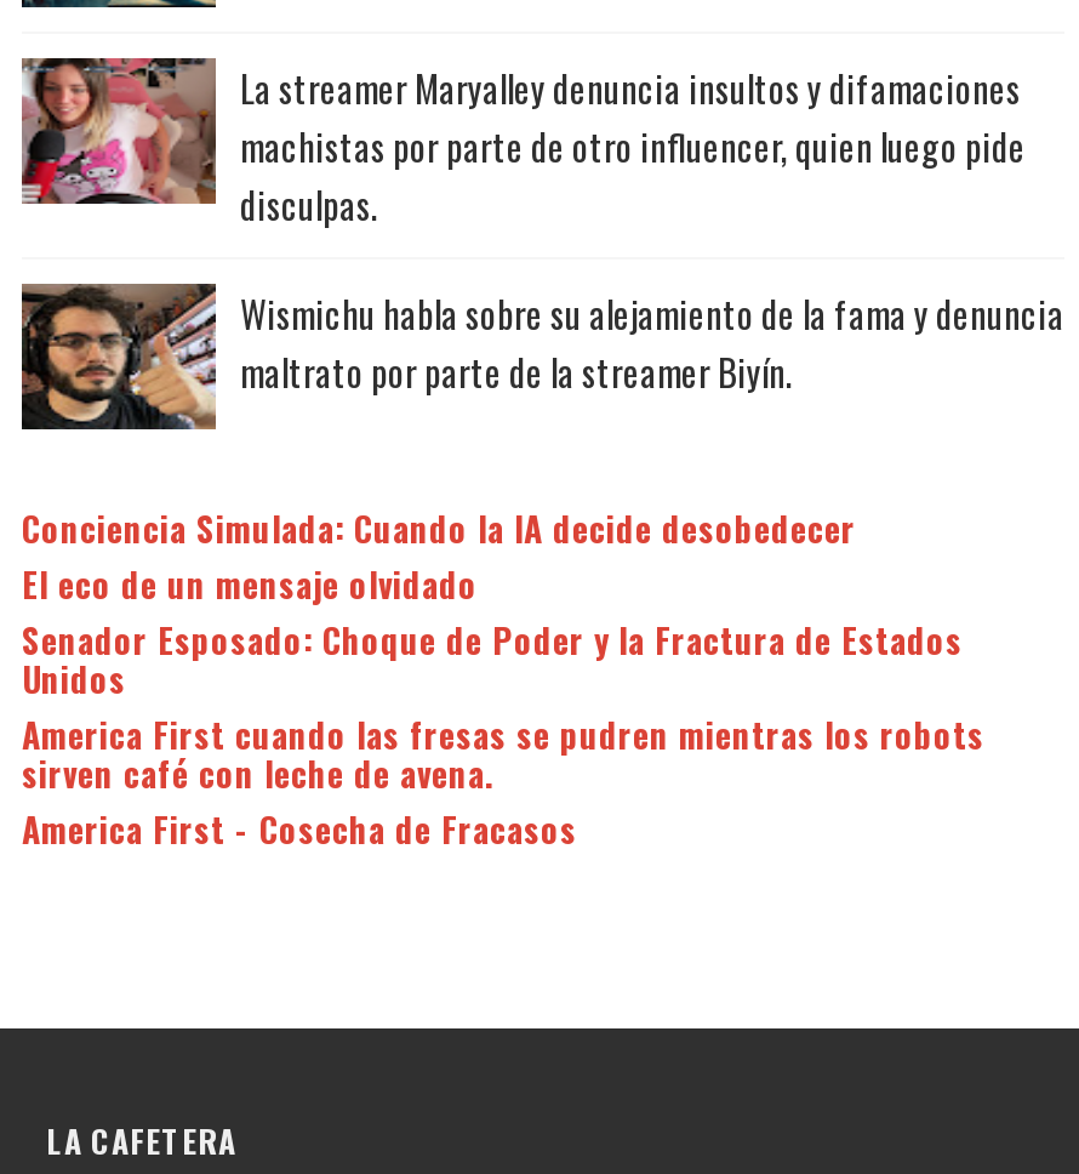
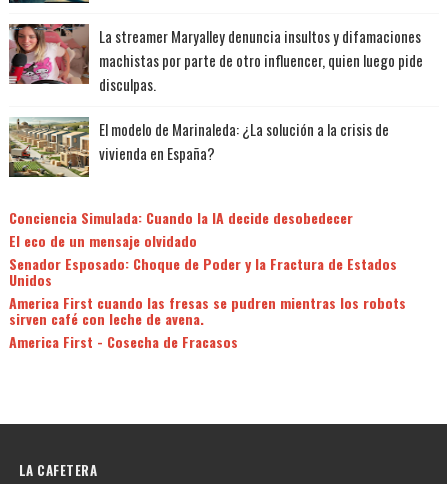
- [image]
- Wismichu habla sobre su alejamiento de la fama y denuncia
- maltrato por parte de la streamer Biyín.
+ [image]
+ El modelo de Marinaleda: ¿La solución a la crisis de
+ vivienda en España?
